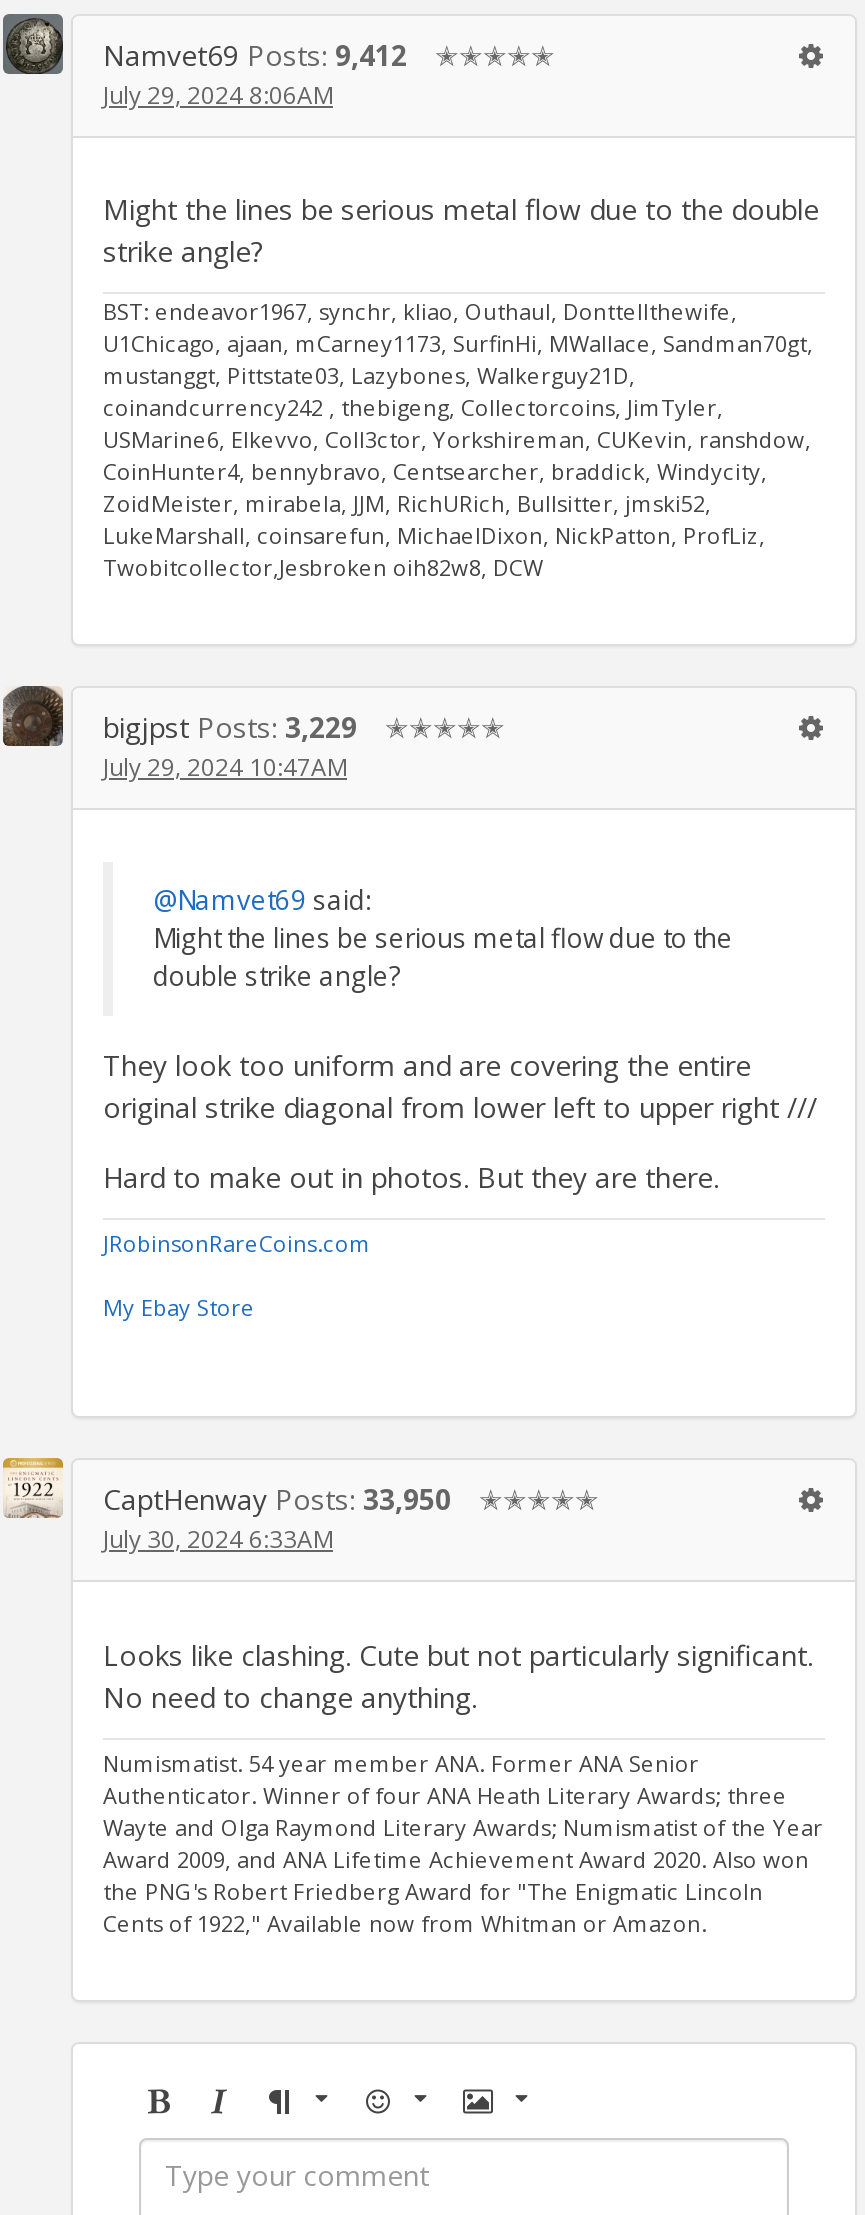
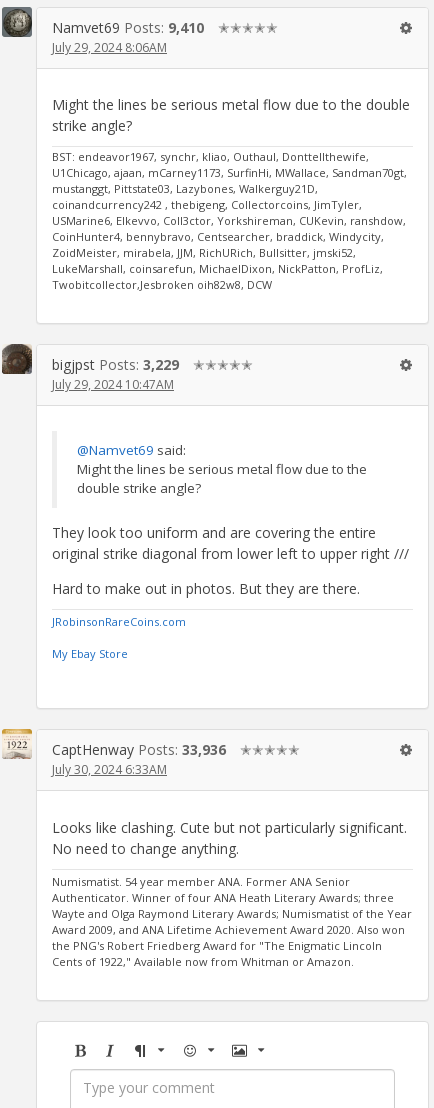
- Namvet69 Posts: 9,412
+ Namvet69 Posts: 9,410

- CaptHenway Posts: 33,950
+ CaptHenway Posts: 33,936
